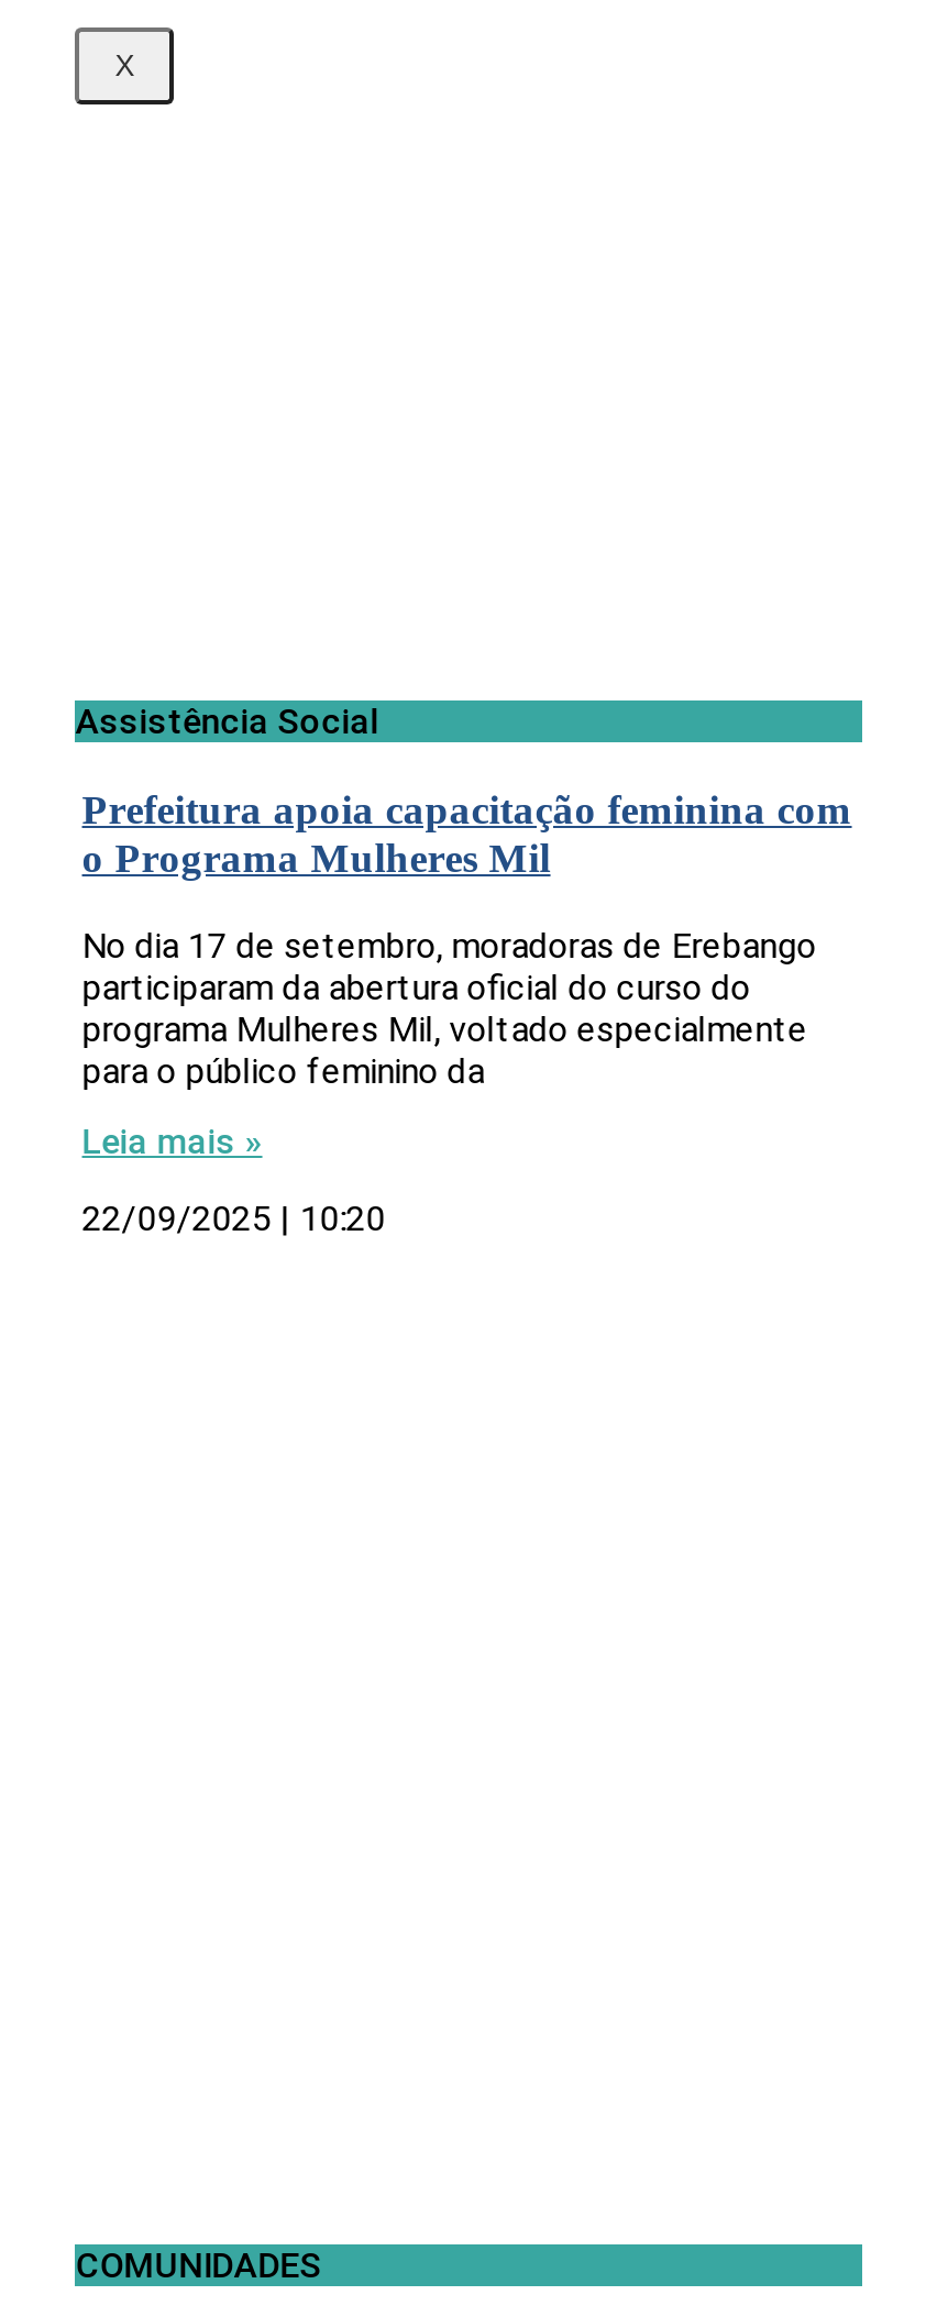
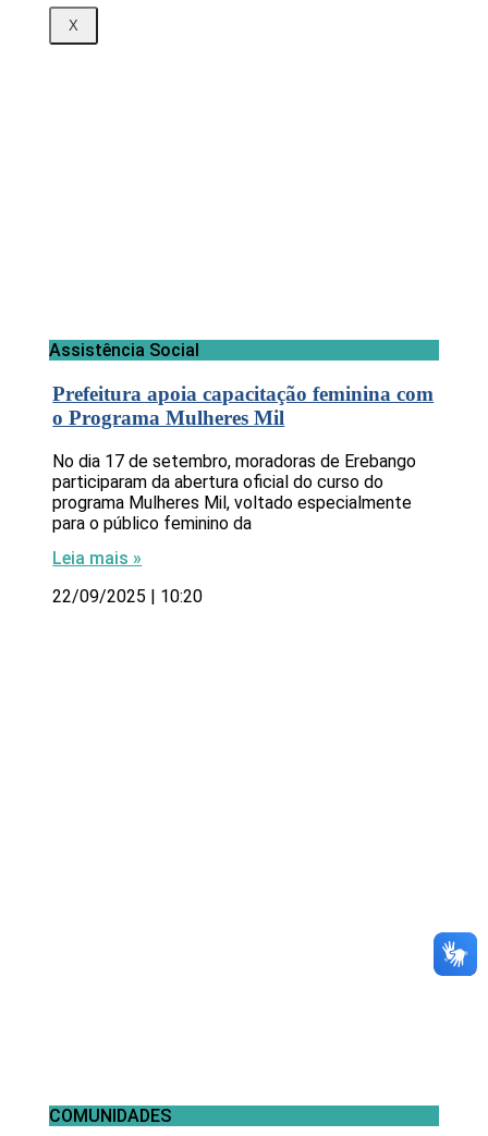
+ [image]
